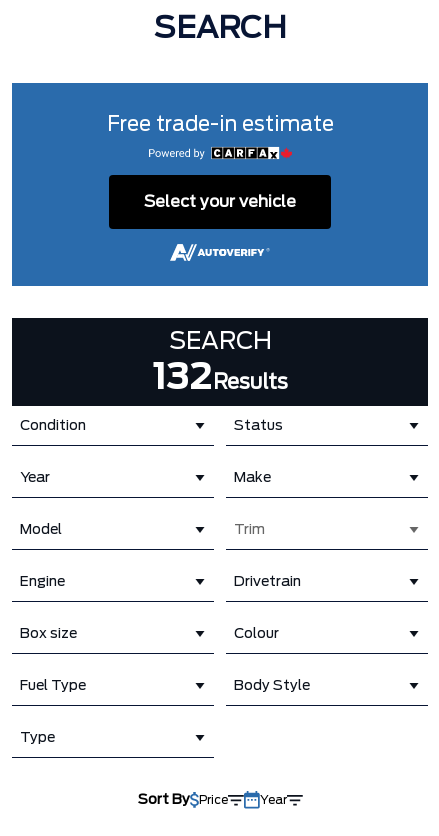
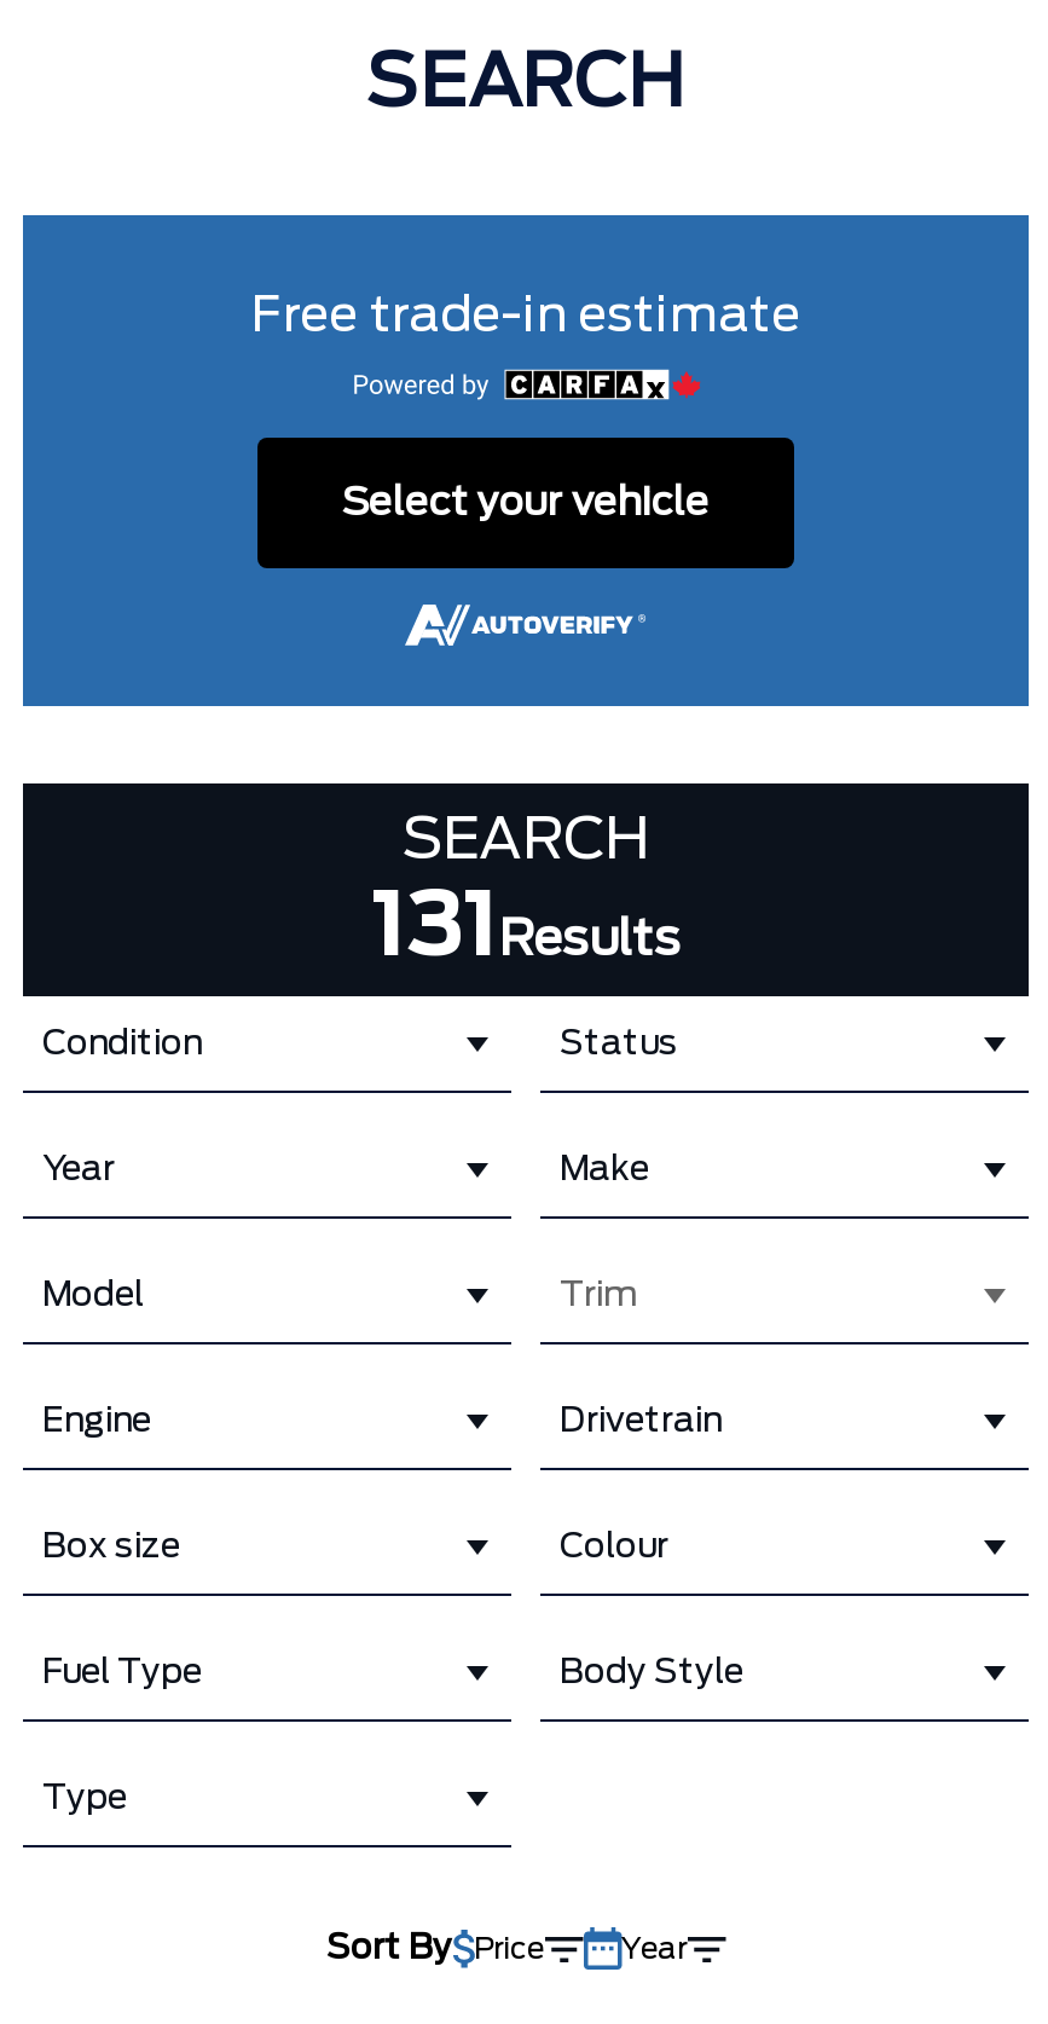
- 132Results
+ 131Results
